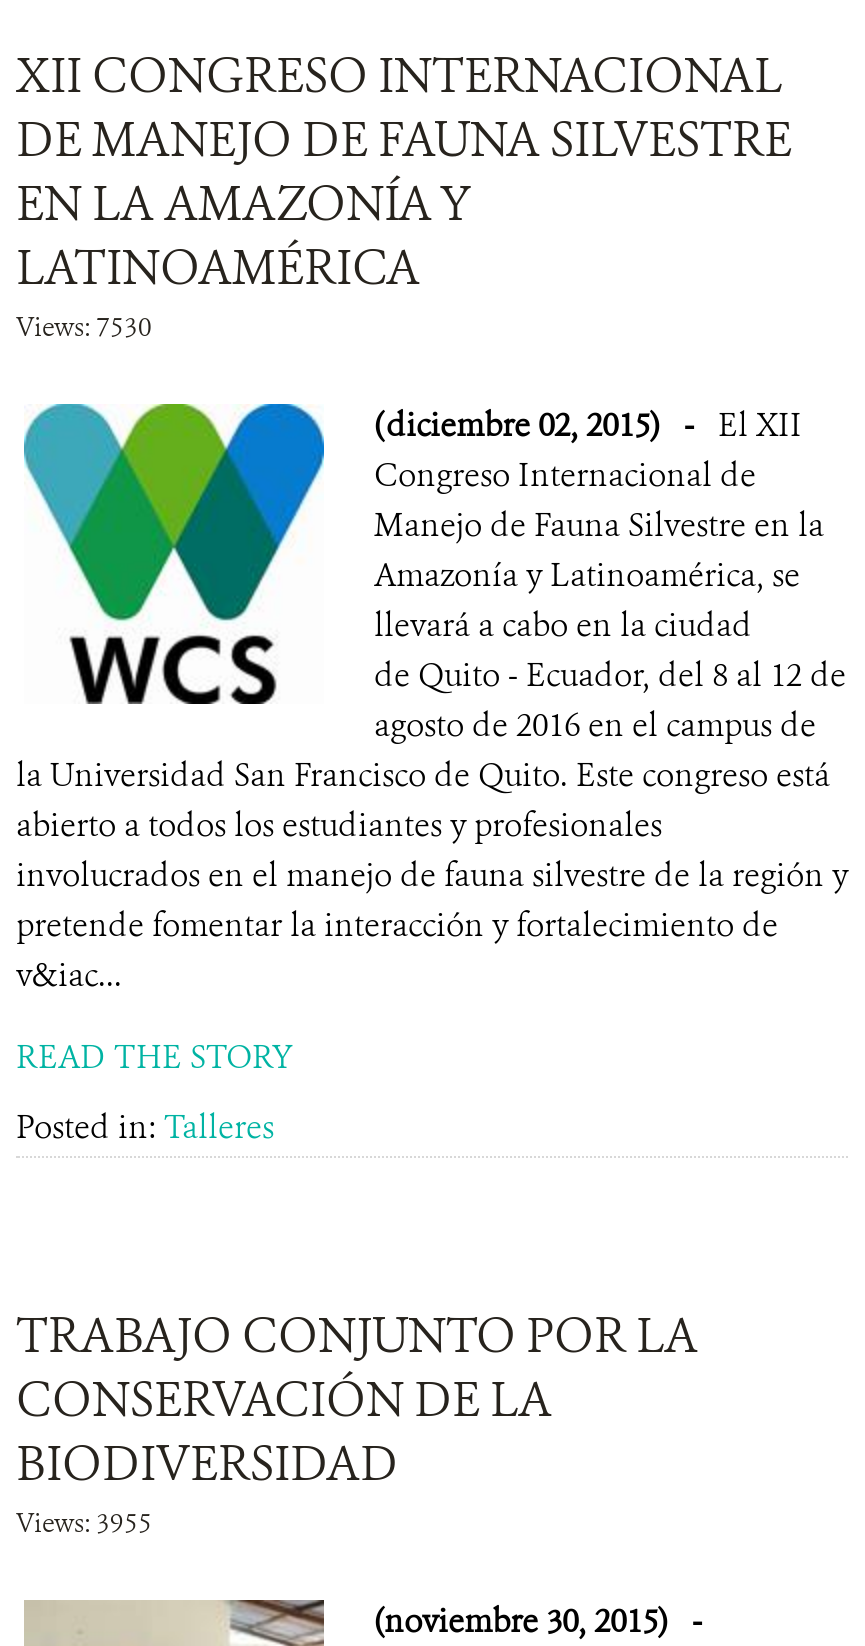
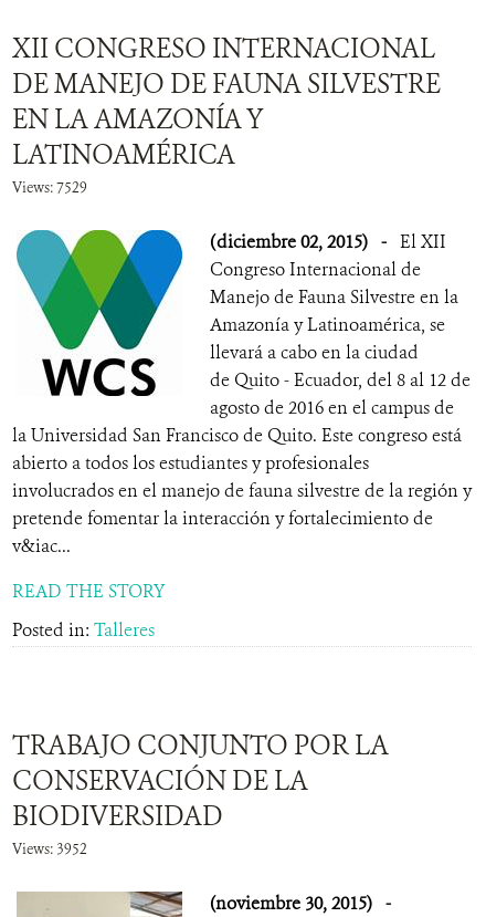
- Views: 7530
+ Views: 7529

- Views: 3955
+ Views: 3952
